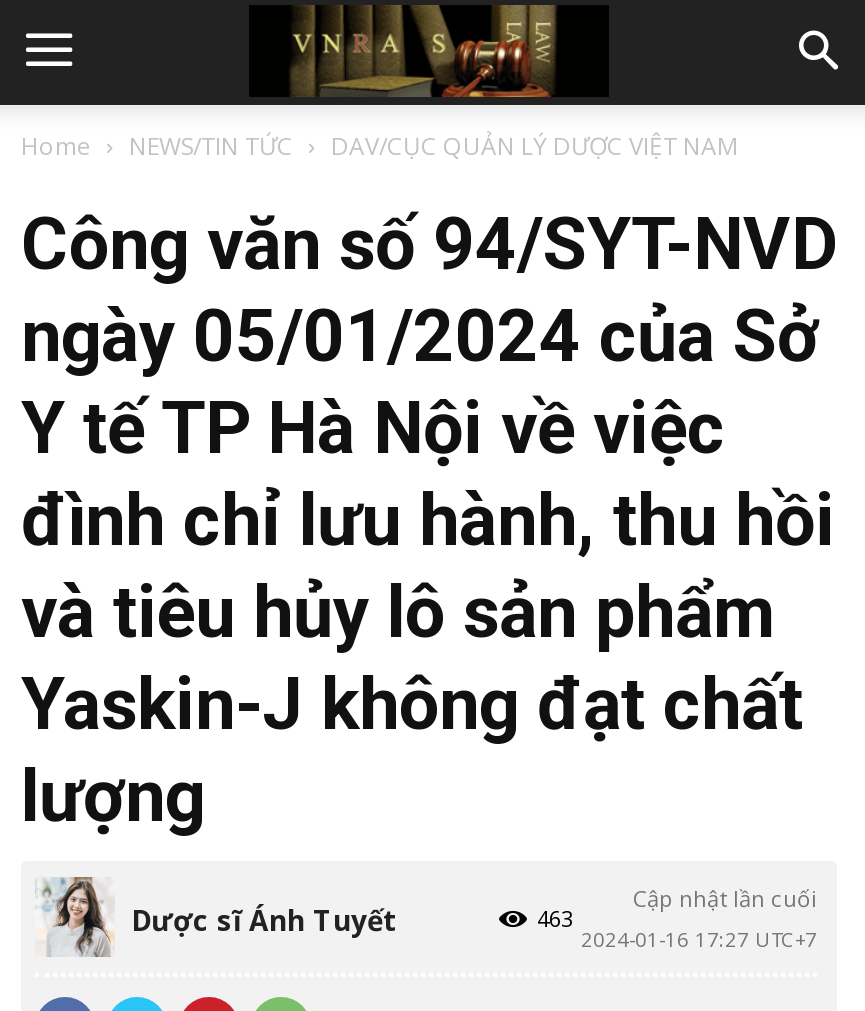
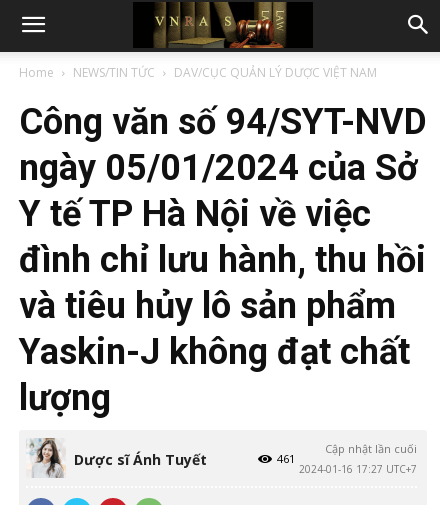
- 463
+ 461
